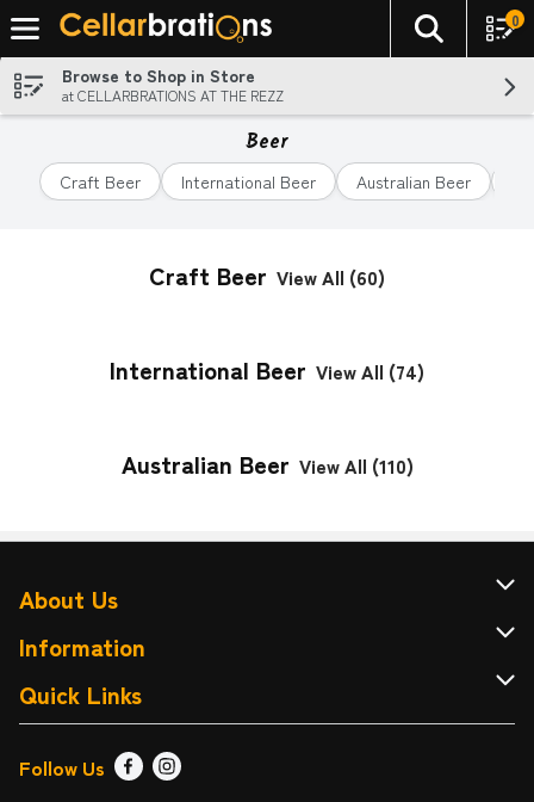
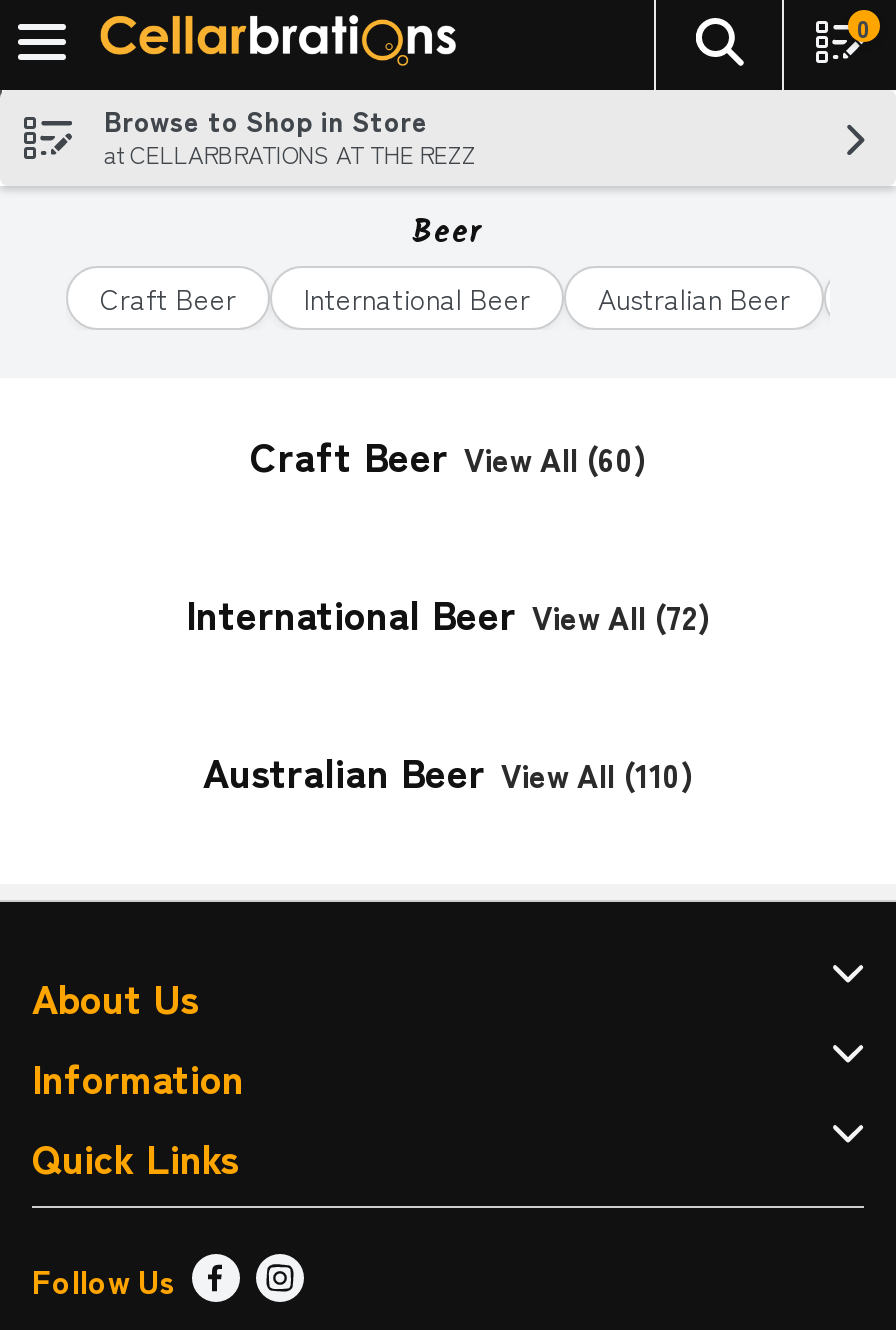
- International Beer View All (74)
+ International Beer View All (72)
